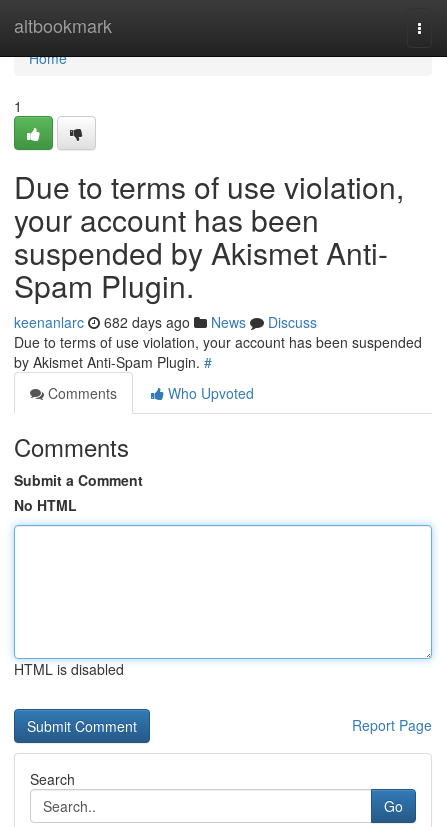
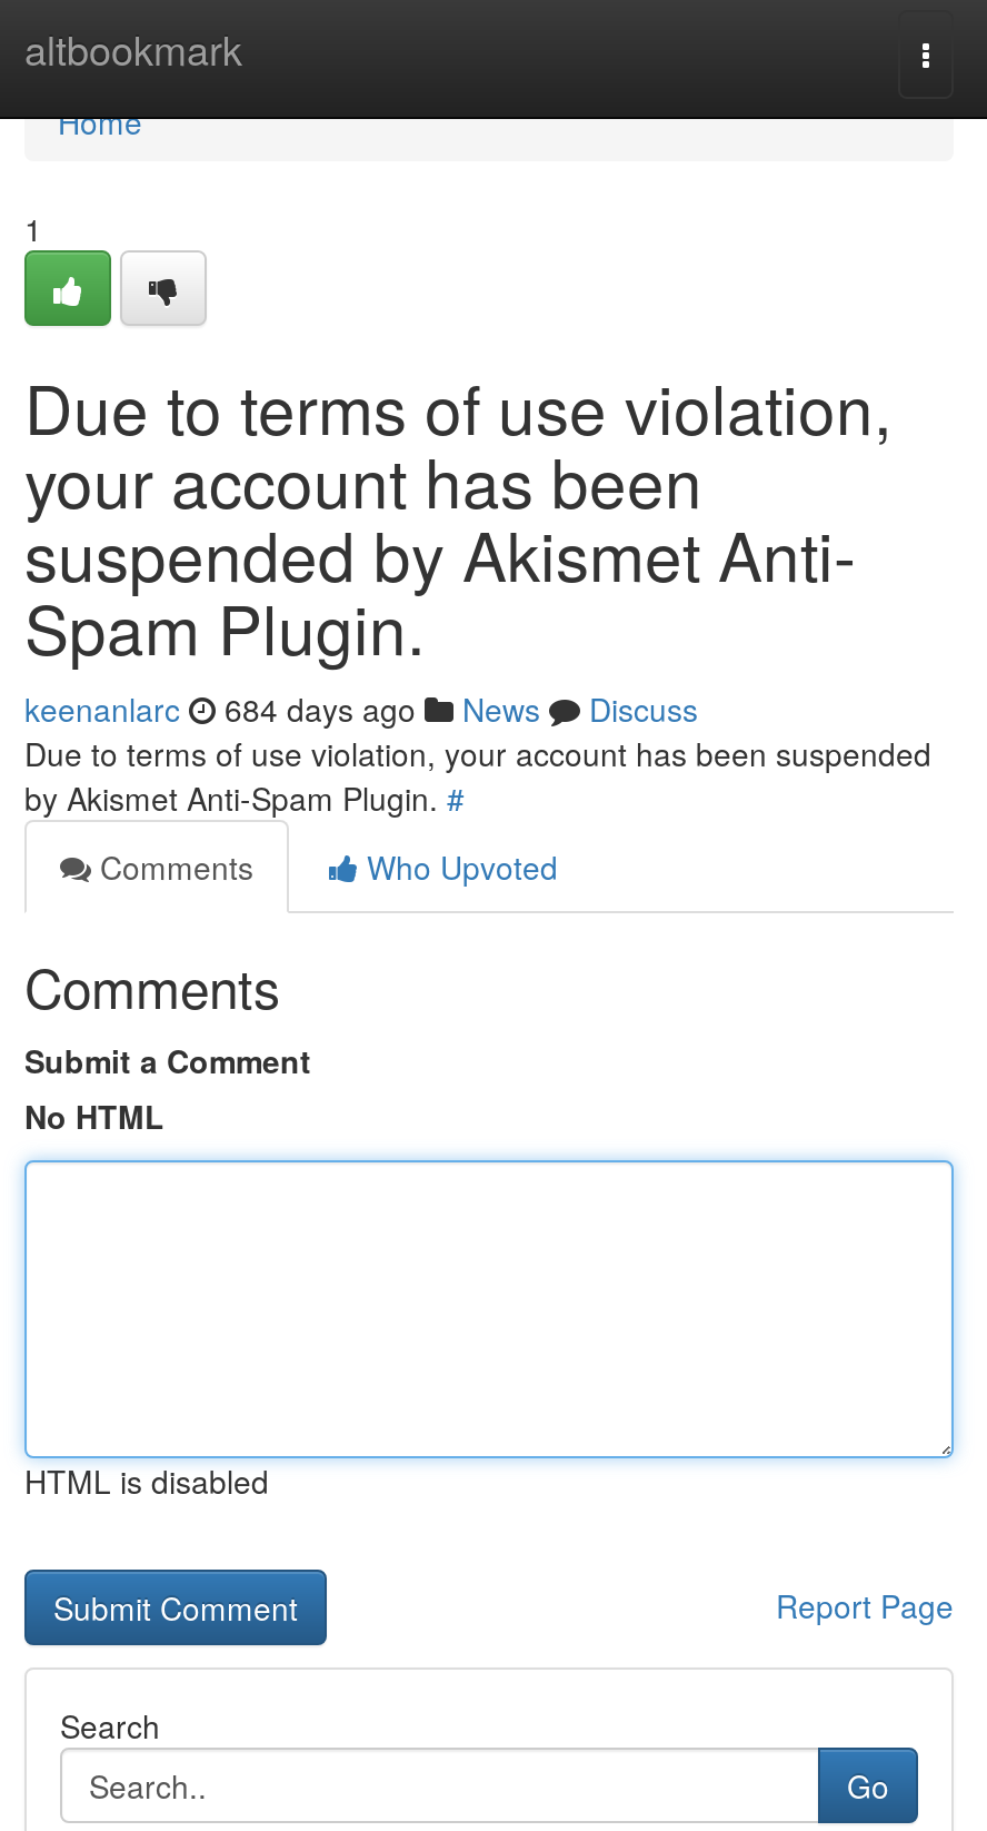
- keenanlarc 682 days ago News Discuss
+ keenanlarc 684 days ago News Discuss
